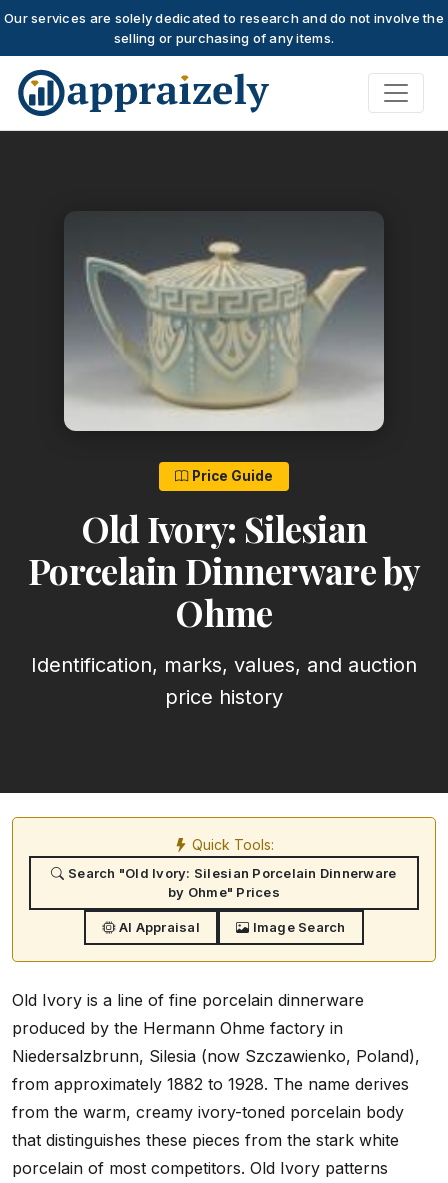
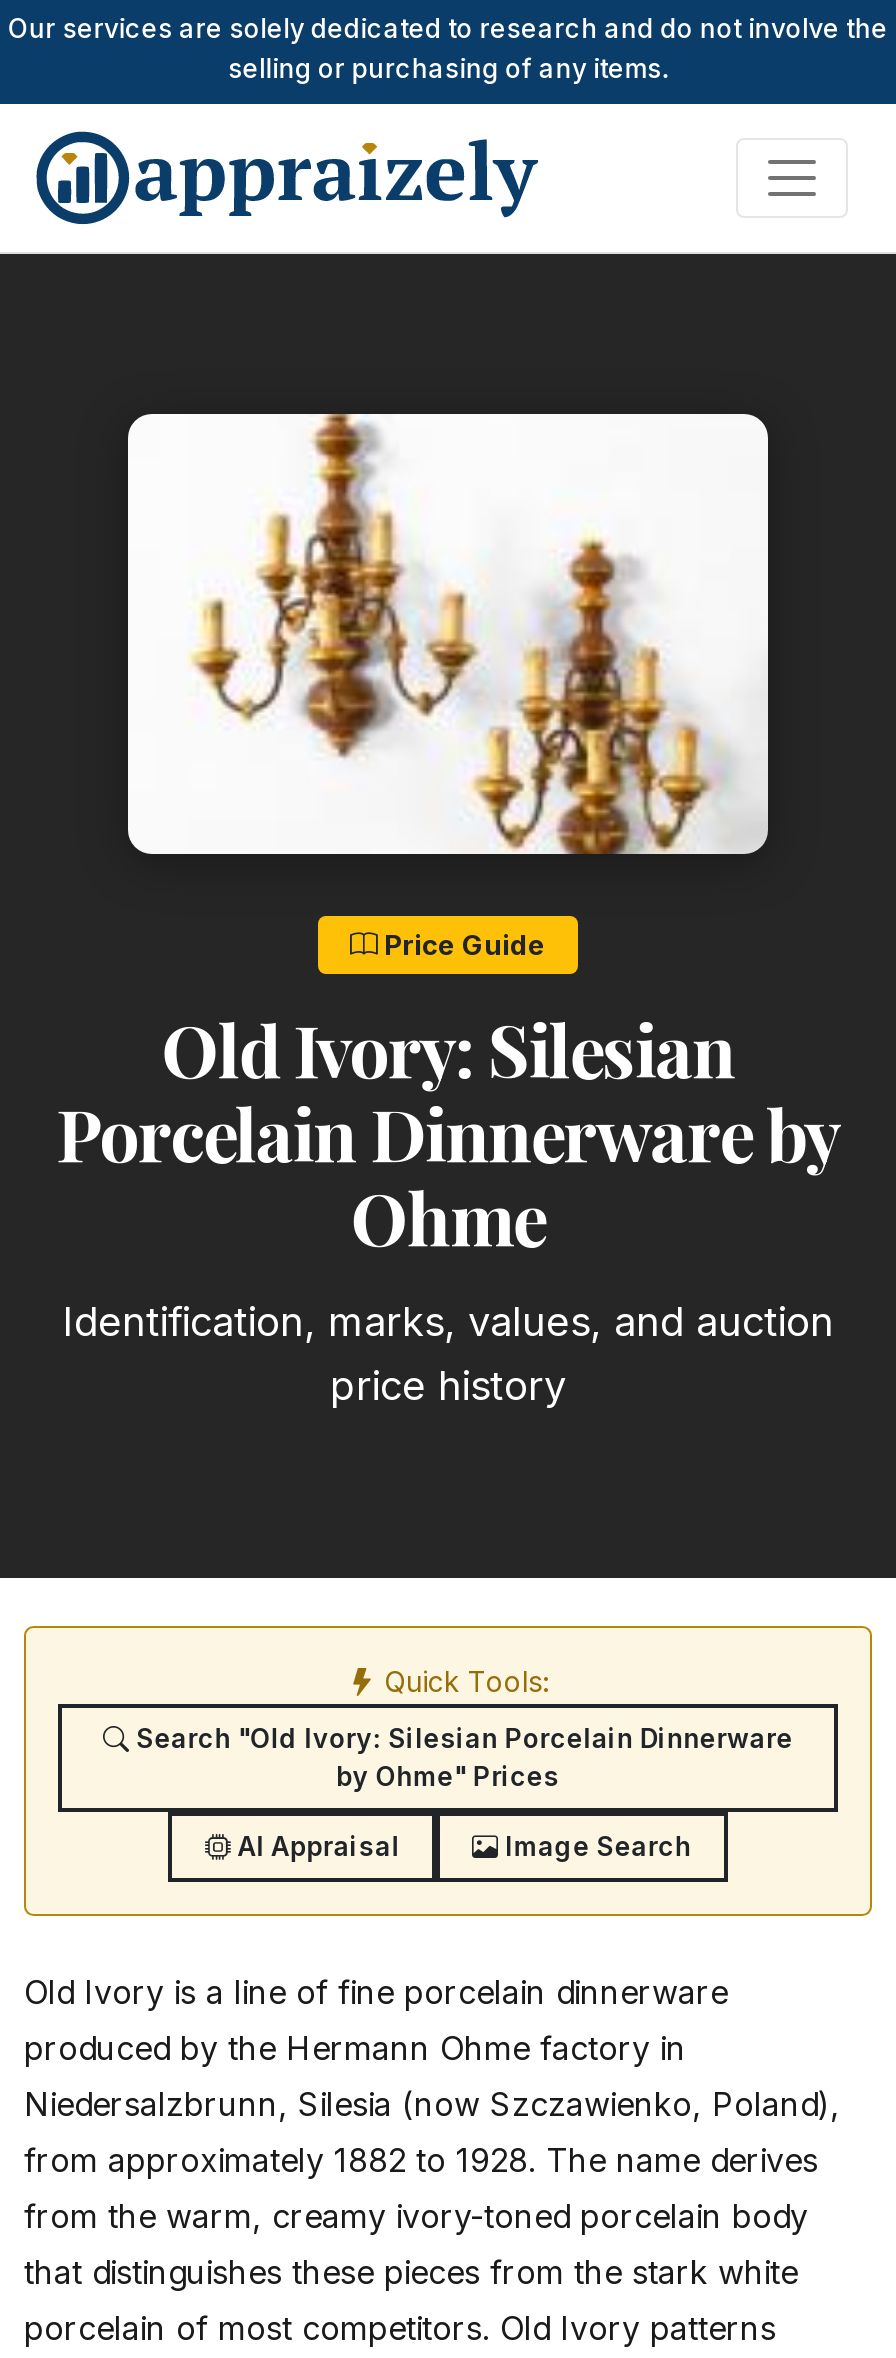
- [image]
+ [image]
